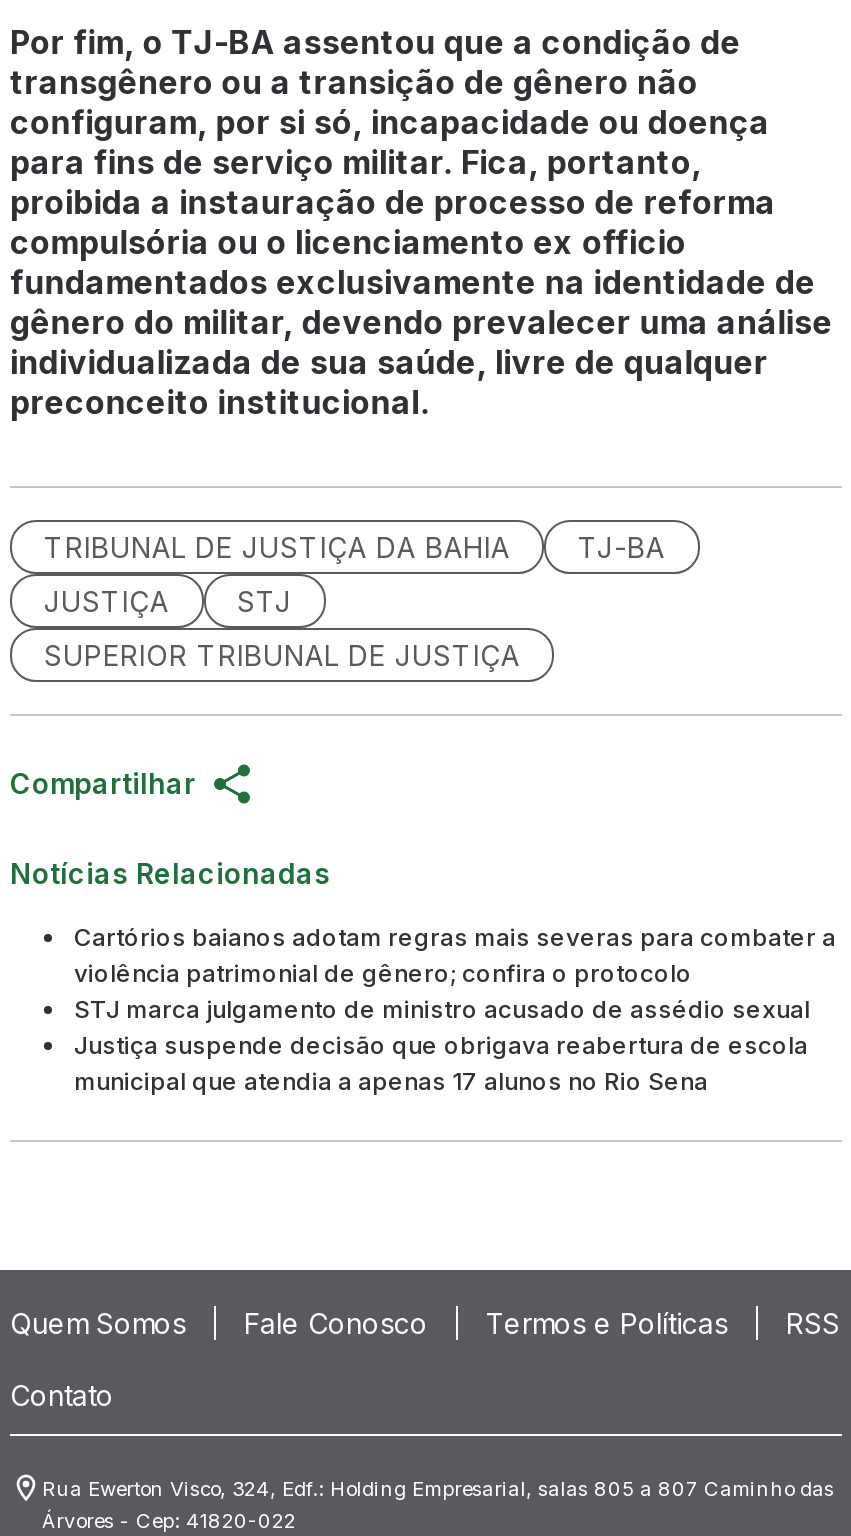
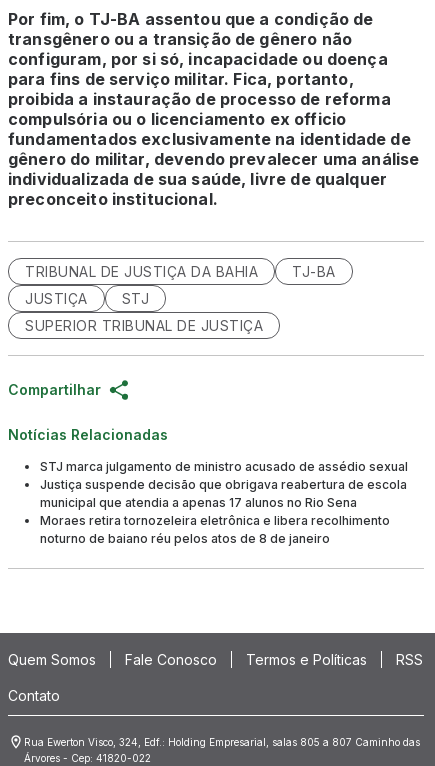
- Cartórios baianos adotam regras mais severas para combater a
- violência patrimonial de gênero; confira o protocolo

moved up: STJ marca julgamento de ministro acusado de assédio sexual | Justiça suspende decisão que obrigava reabertura de escola | municipal que atendia a apenas 17 alunos no Rio Sena

+ Moraes retira tornozeleira eletrônica e libera recolhimento
+ noturno de baiano réu pelos atos de 8 de janeiro
